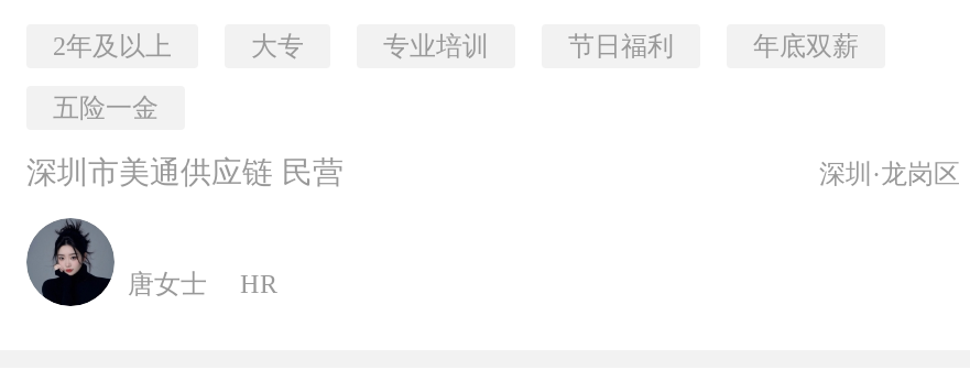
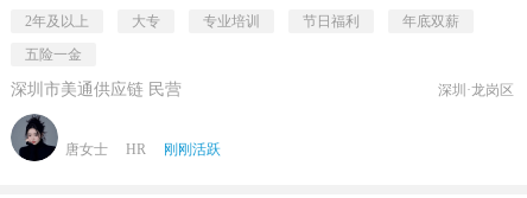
+ 刚刚活跃
